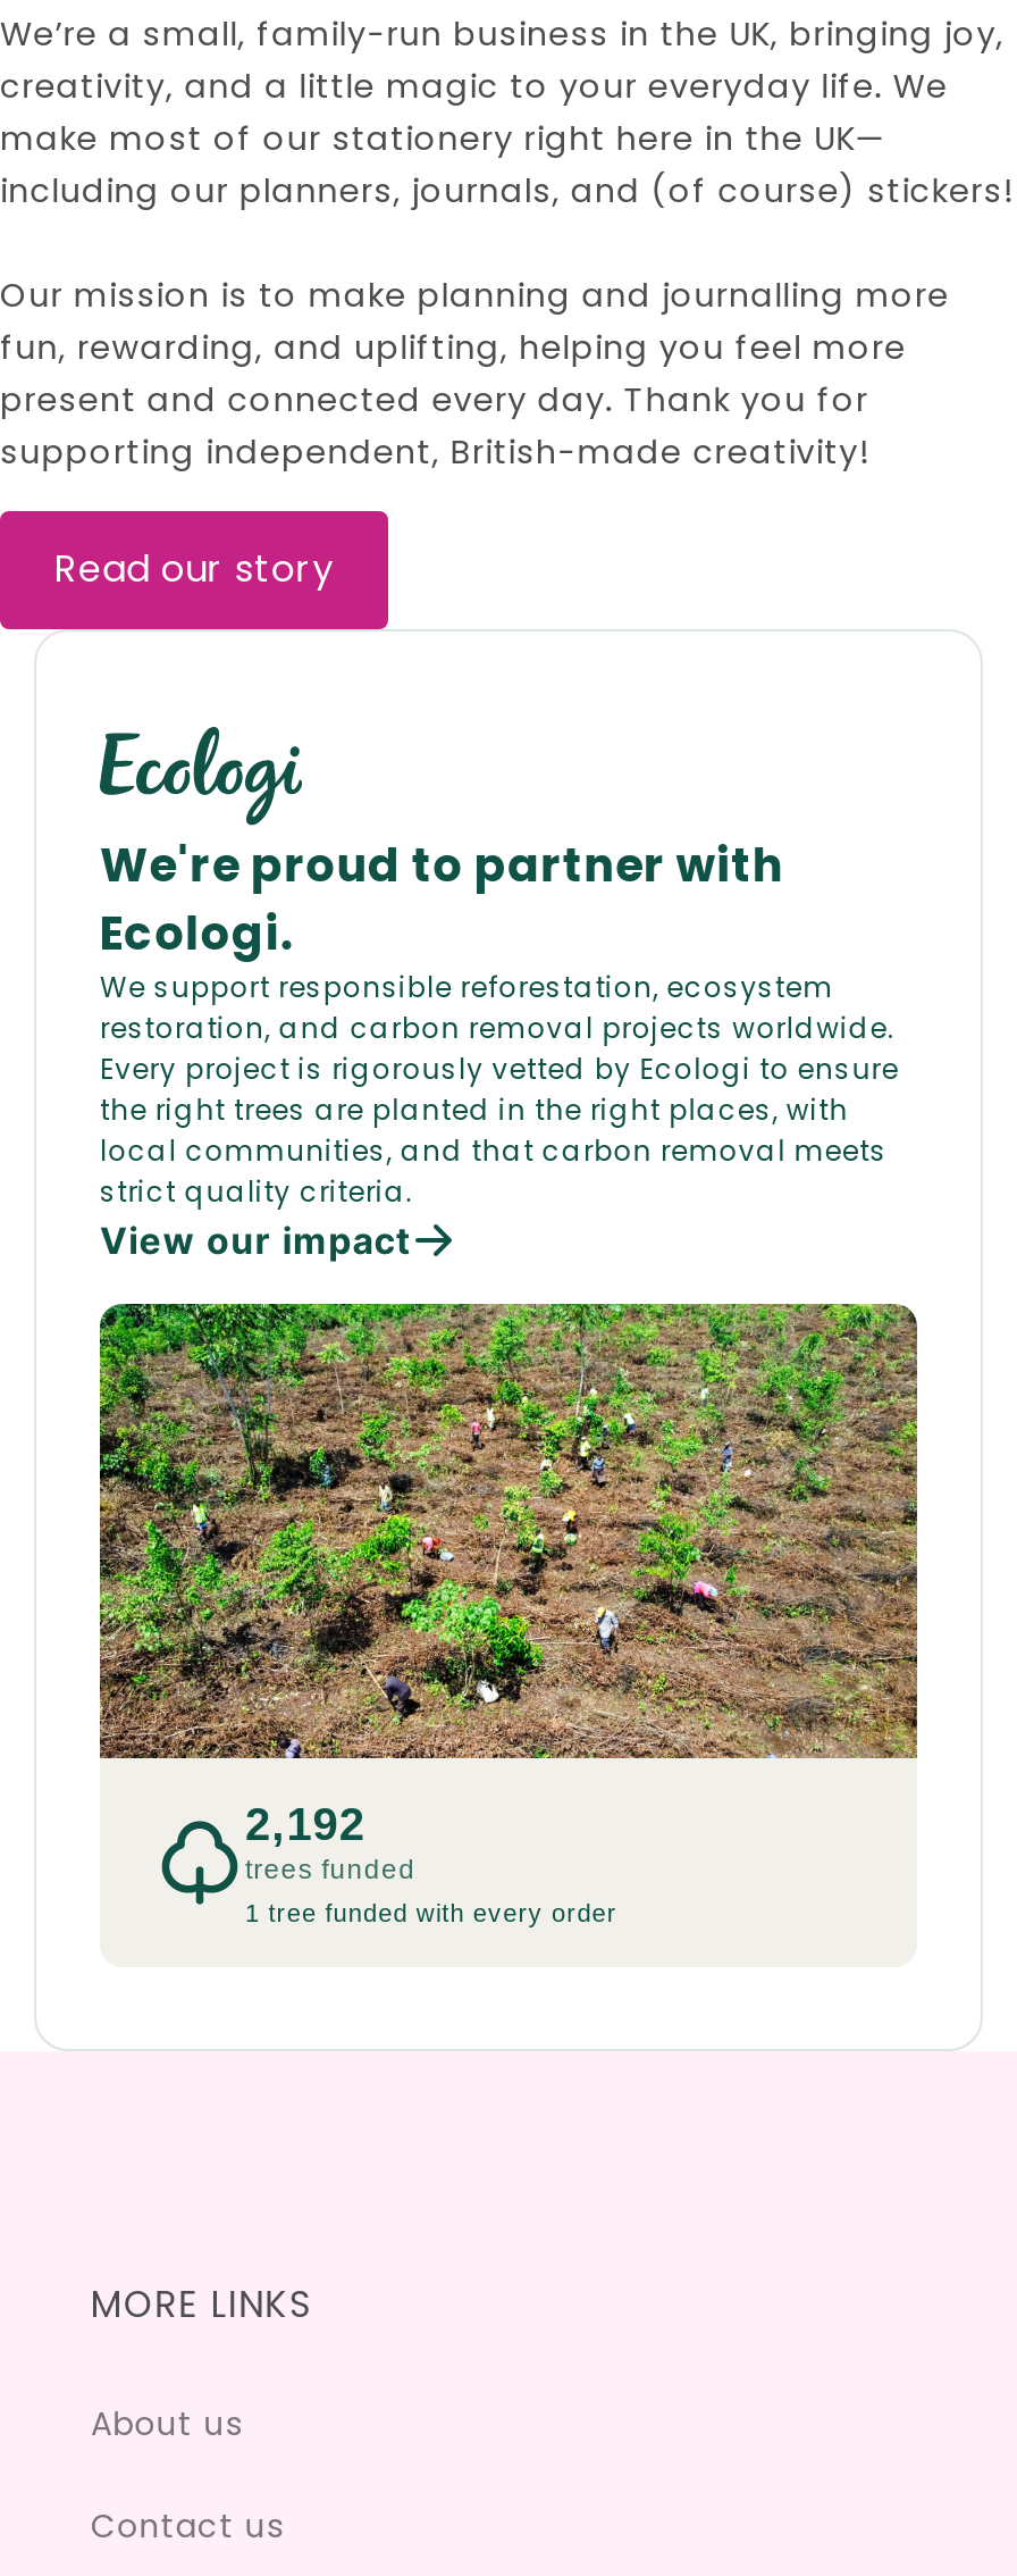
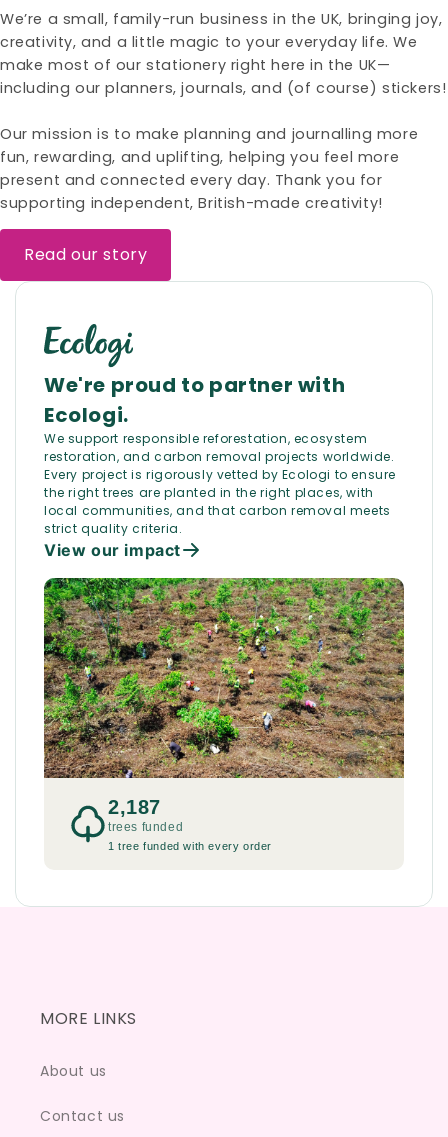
- 2,192
+ 2,187
